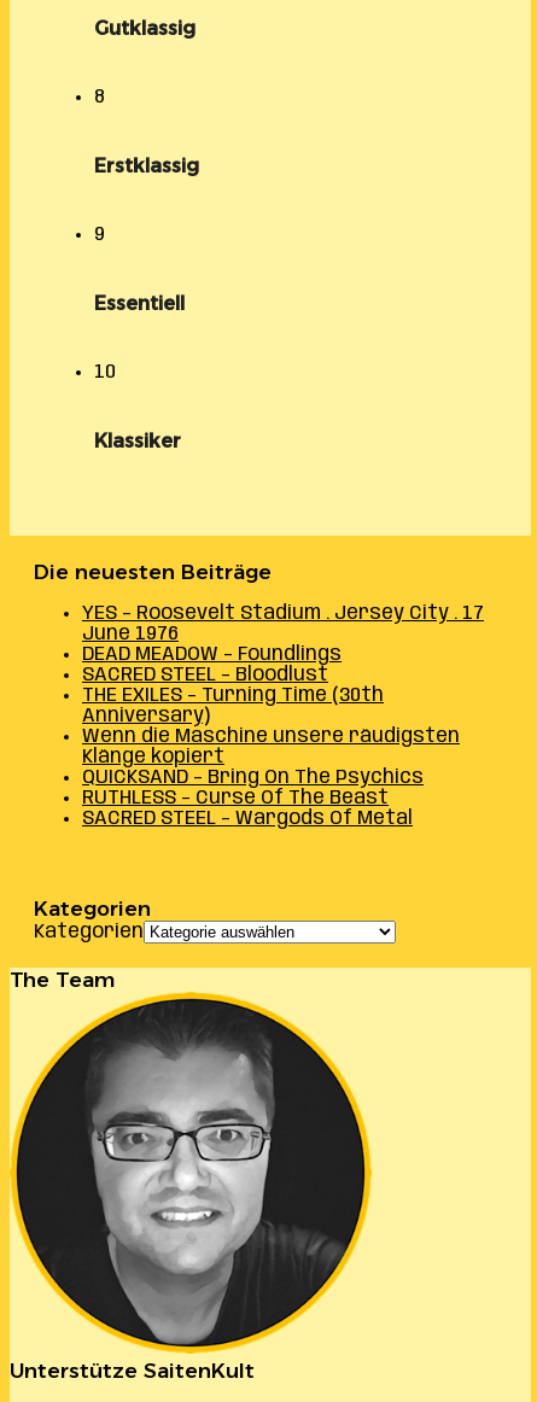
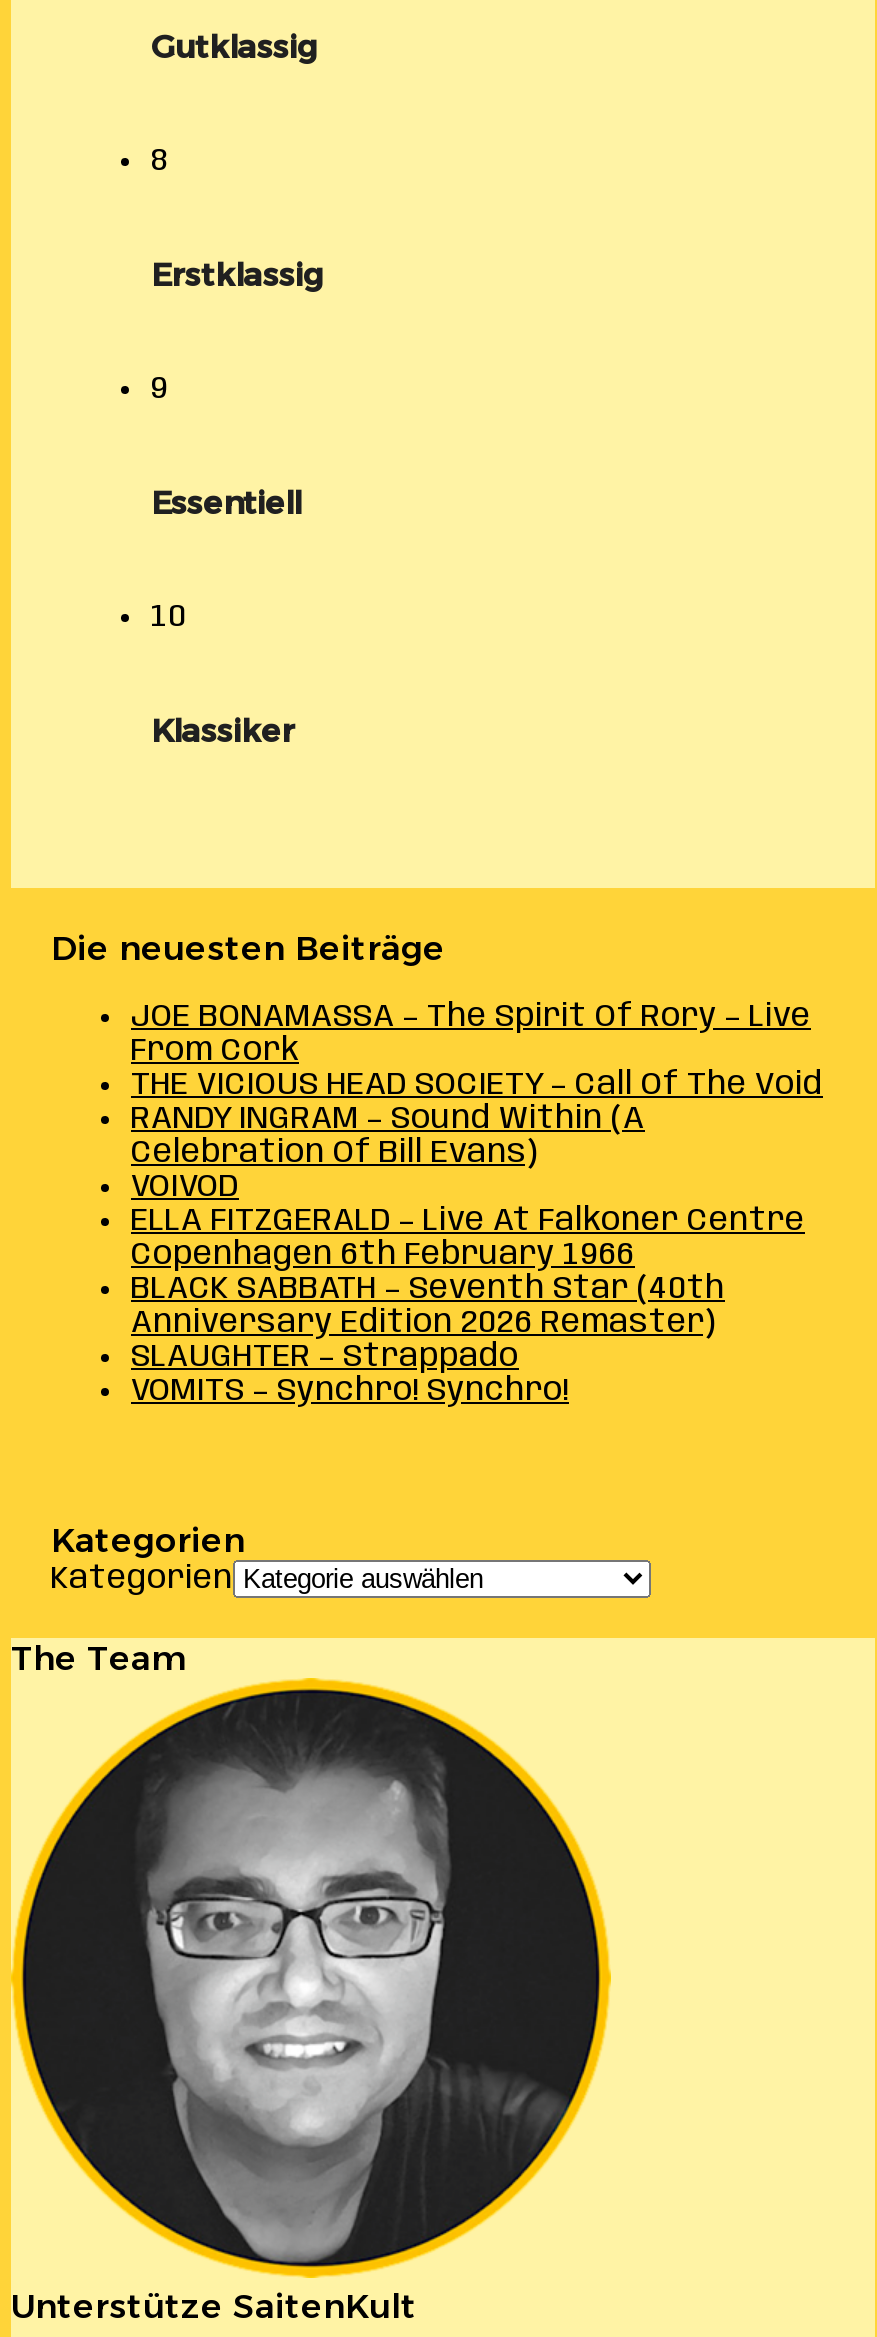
- YES – Roosevelt Stadium . Jersey City . 17
- June 1976
- DEAD MEADOW – Foundlings
- SACRED STEEL – Bloodlust
- THE EXILES – Turning Time (30th
- Anniversary)
- Wenn die Maschine unsere räudigsten
- Klänge kopiert
- QUICKSAND – Bring On The Psychics
- RUTHLESS – Curse Of The Beast
- SACRED STEEL – Wargods Of Metal
+ JOE BONAMASSA – The Spirit Of Rory – Live
+ From Cork
+ THE VICIOUS HEAD SOCIETY – Call Of The Void
+ RANDY INGRAM – Sound Within (A
+ Celebration Of Bill Evans)
+ VOIVOD
+ ELLA FITZGERALD – Live At Falkoner Centre
+ Copenhagen 6th February 1966
+ BLACK SABBATH – Seventh Star (40th
+ Anniversary Edition 2026 Remaster)
+ SLAUGHTER – Strappado
+ VOMITS – Synchro! Synchro!
